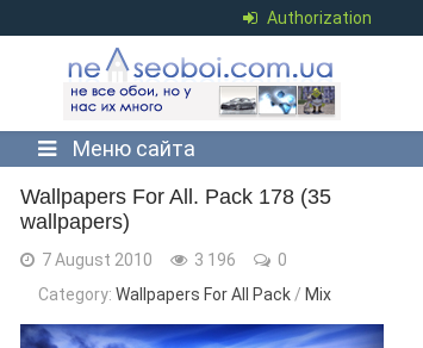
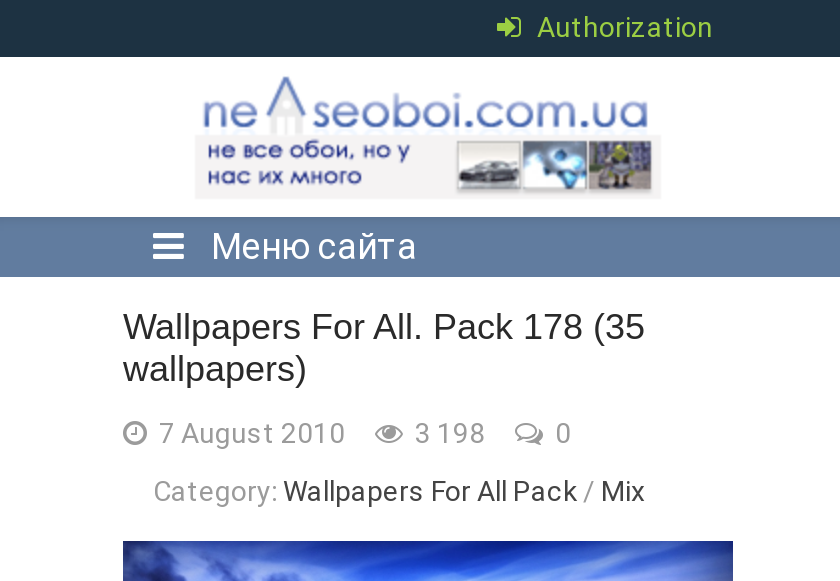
- 7 August 2010 3 196 0
+ 7 August 2010 3 198 0
